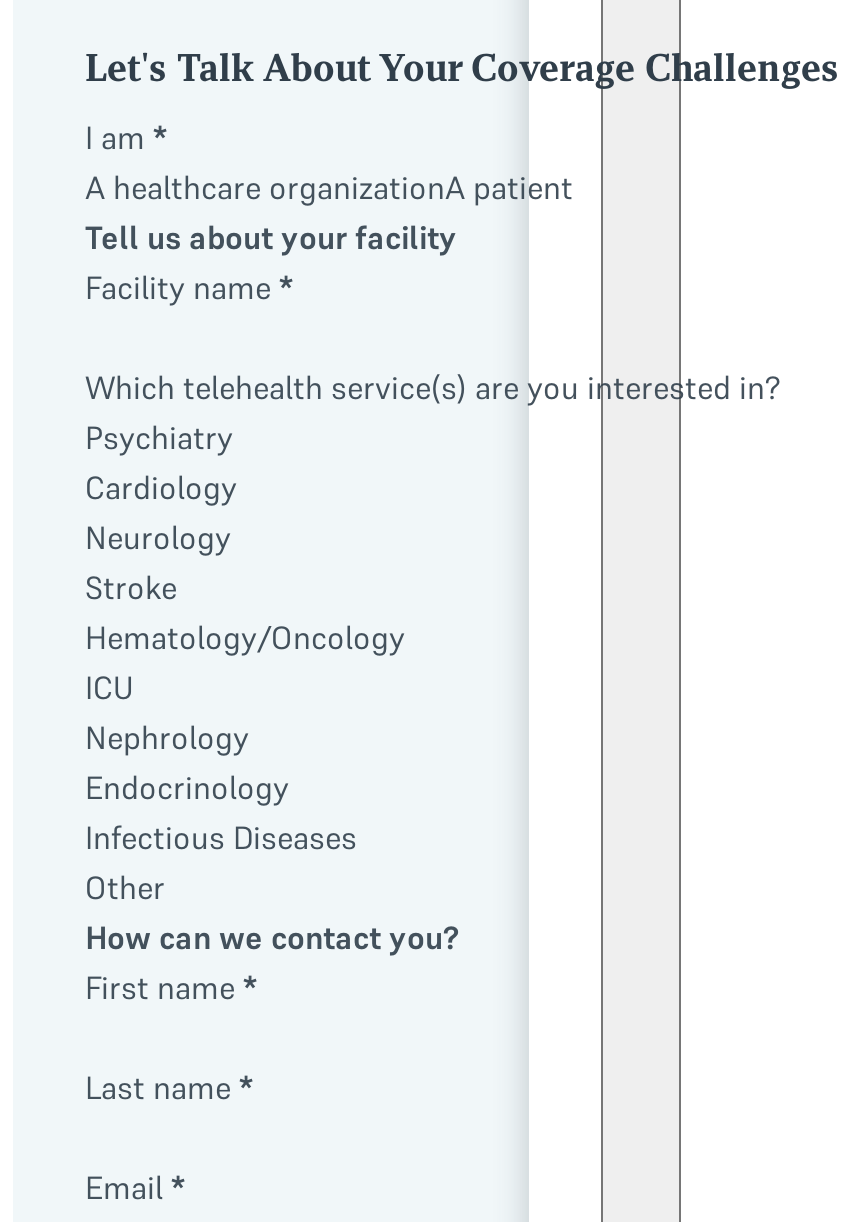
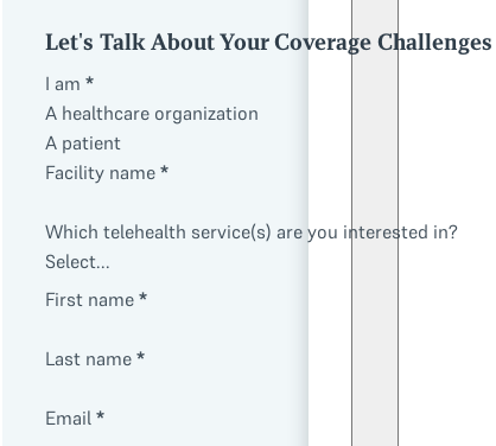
- A healthcare organizationA patient
- Tell us about your facility
+ A healthcare organization
+ A patient

- Psychiatry
- Cardiology
- Neurology
- Stroke
- Hematology/Oncology
- ICU
- Nephrology
- Endocrinology
- Infectious Diseases
- Other
- How can we contact you?
